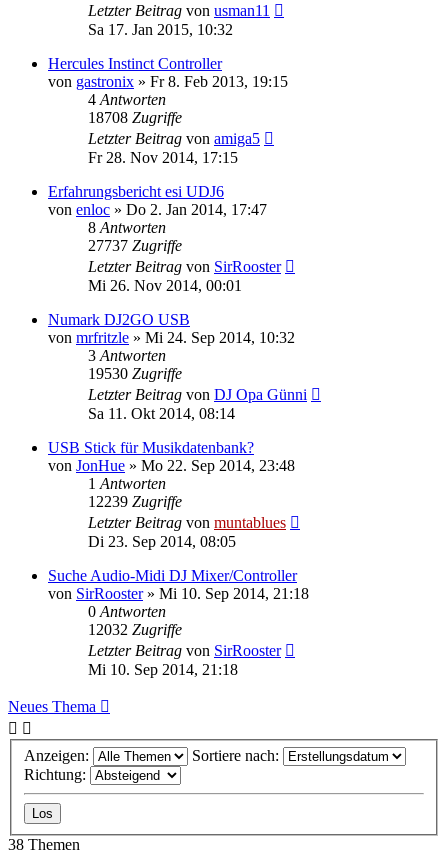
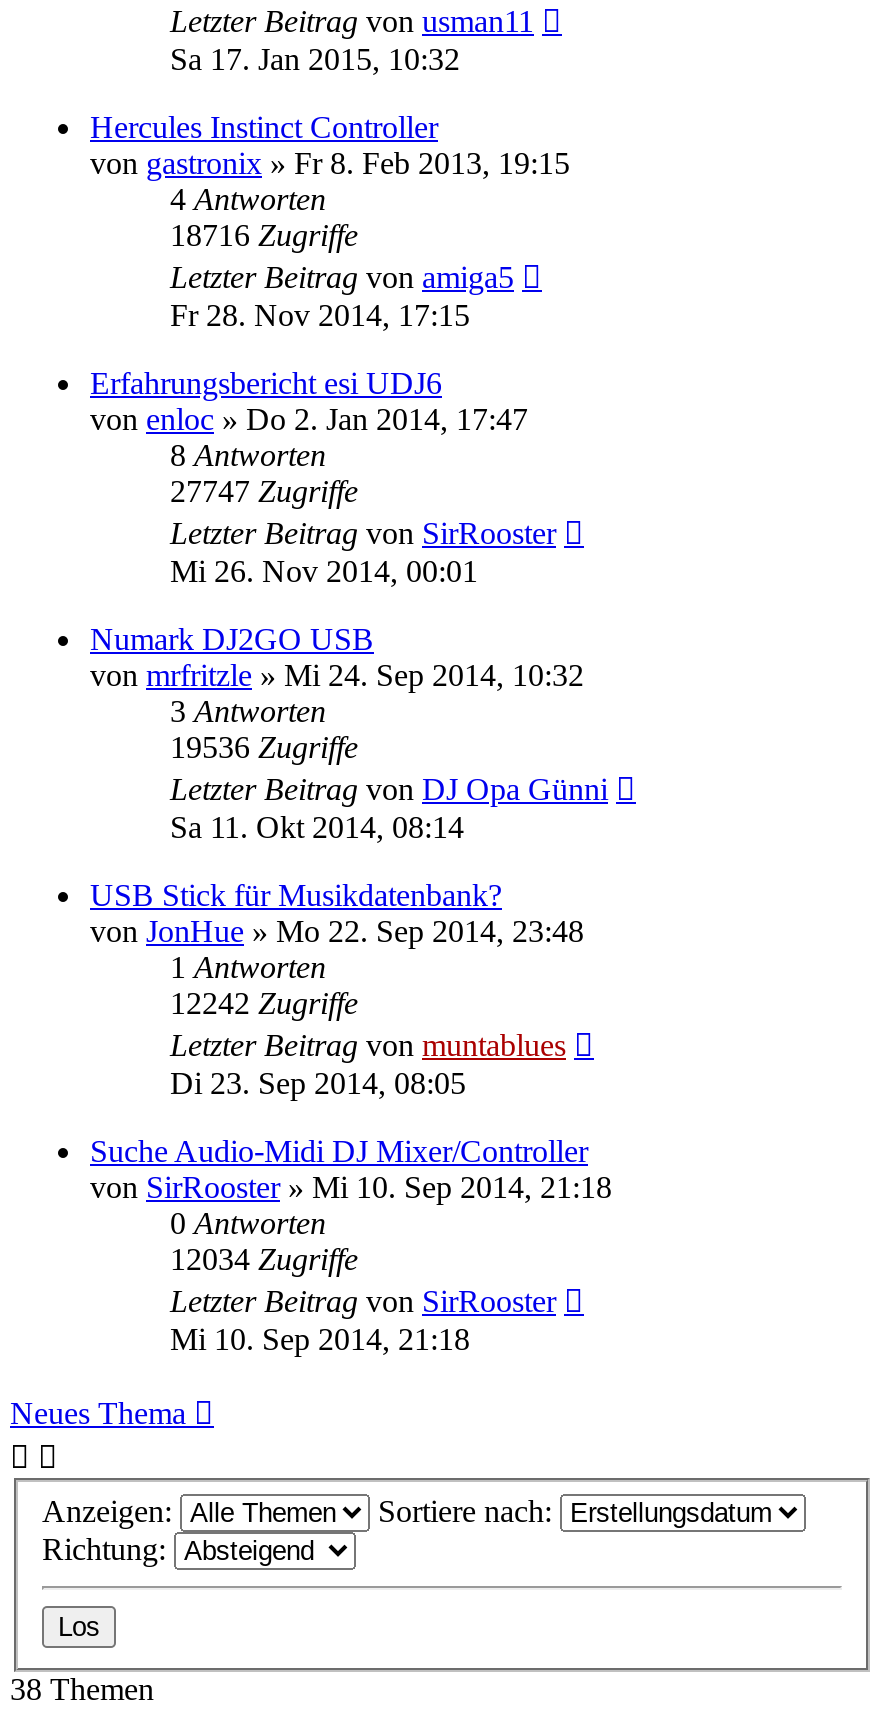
- 18708 Zugriffe
+ 18716 Zugriffe

- 27737 Zugriffe
+ 27747 Zugriffe

- 19530 Zugriffe
+ 19536 Zugriffe

- 12239 Zugriffe
+ 12242 Zugriffe

- 12032 Zugriffe
+ 12034 Zugriffe
